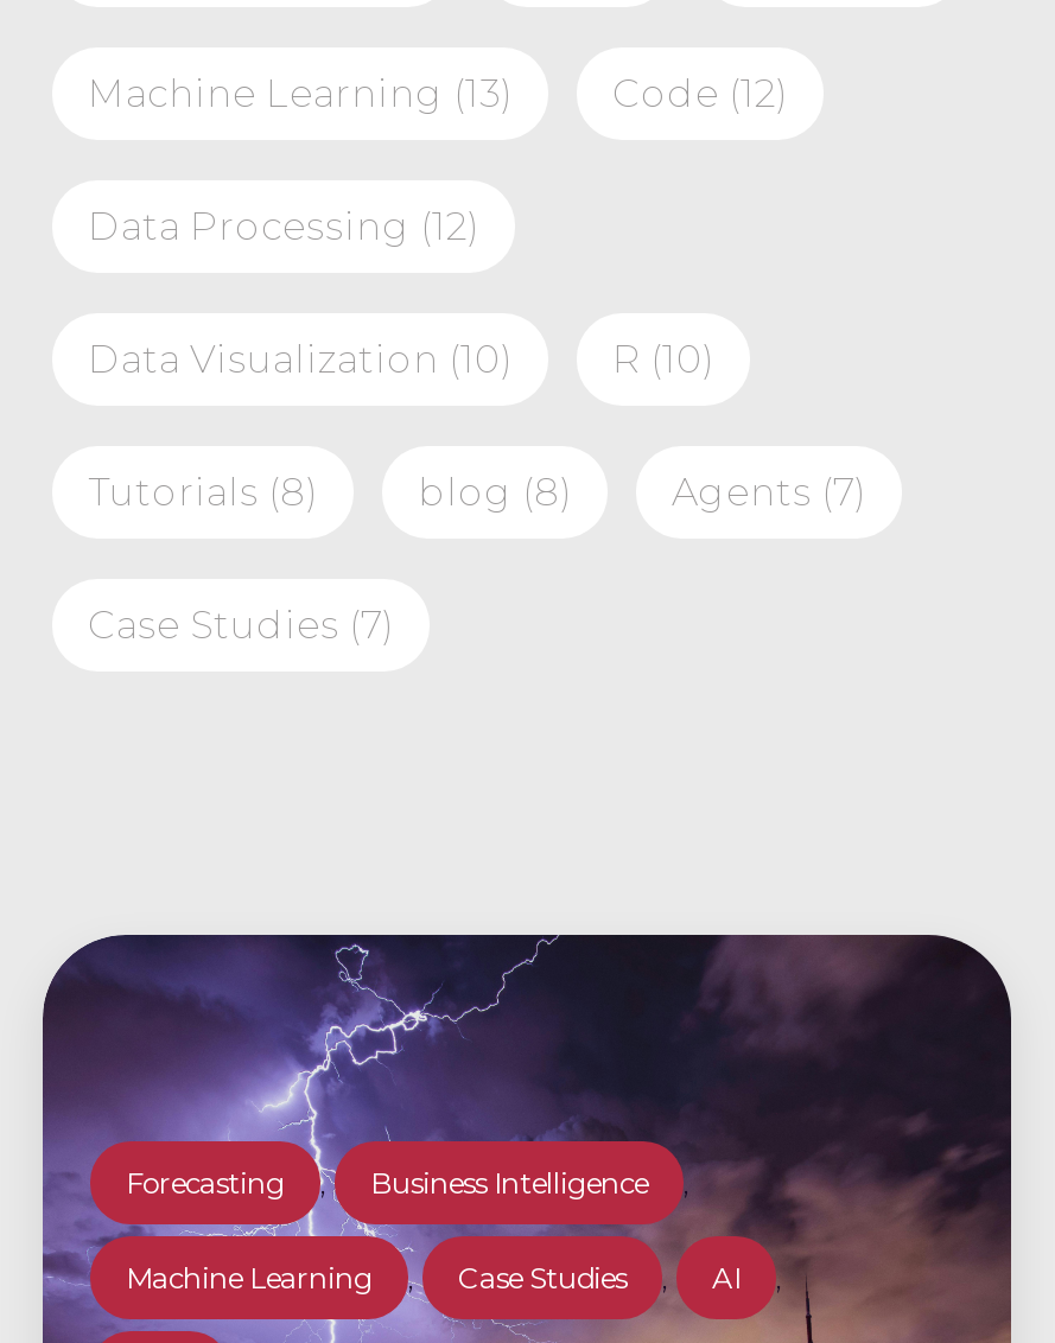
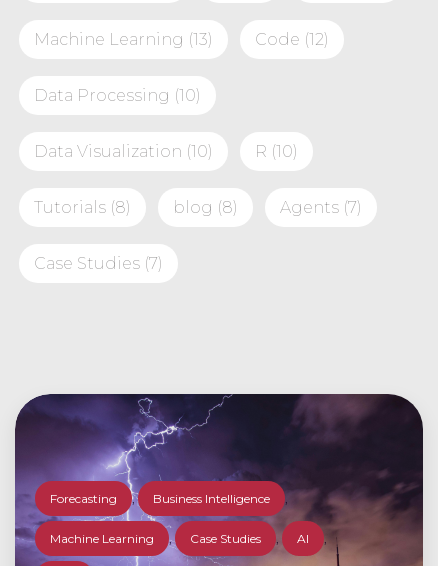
- Data Processing (12)
+ Data Processing (10)
